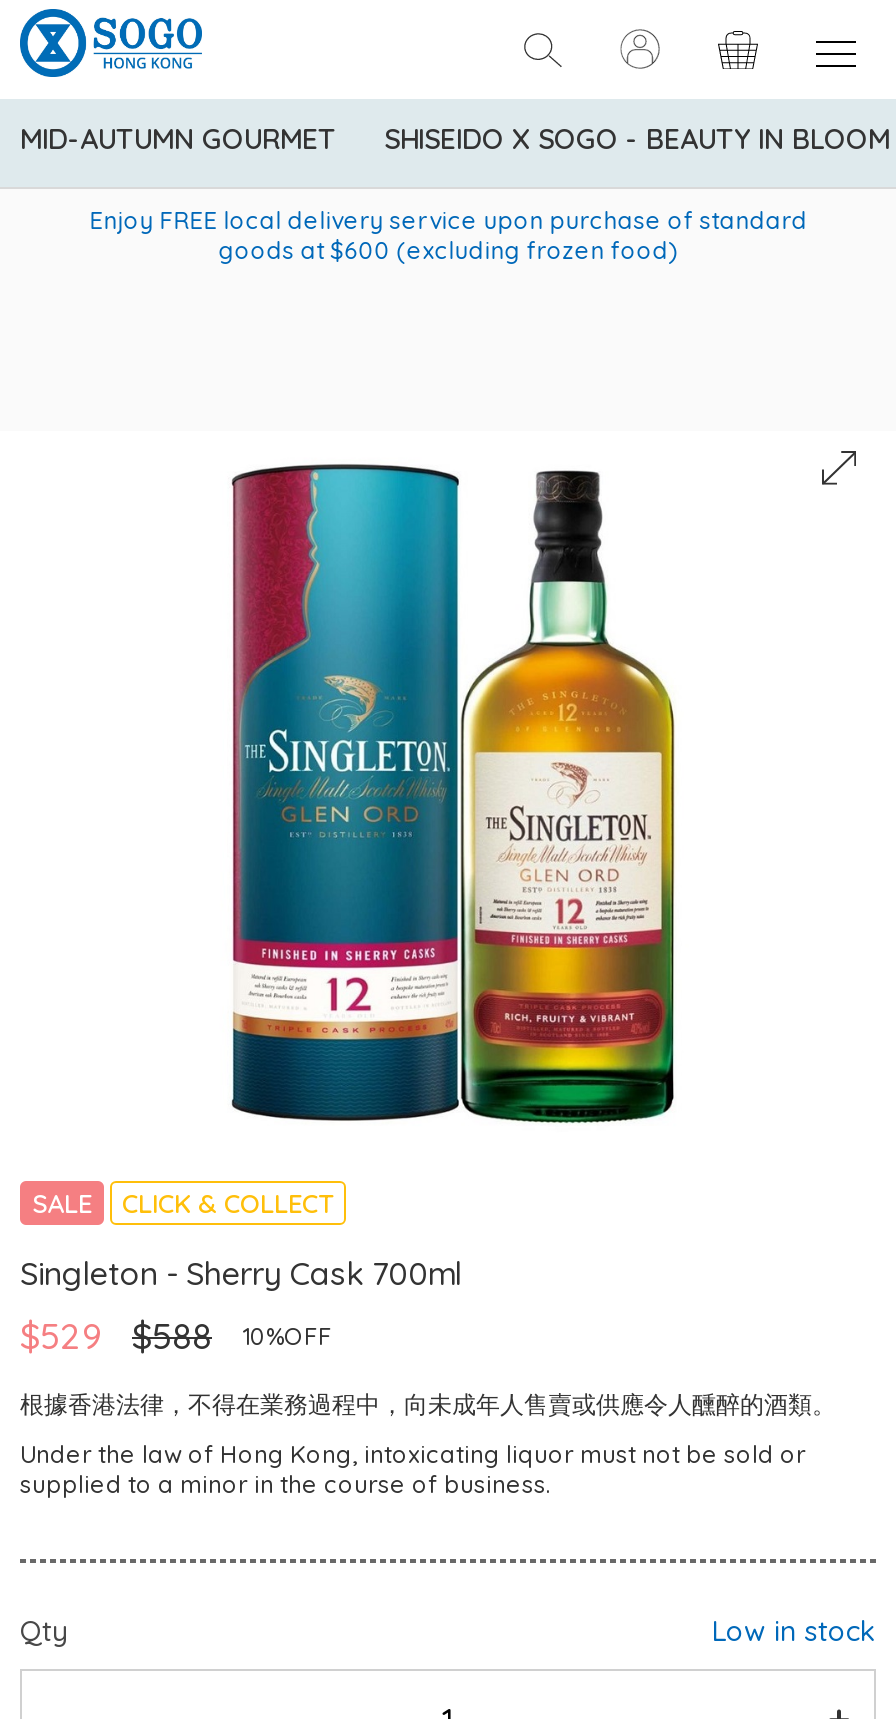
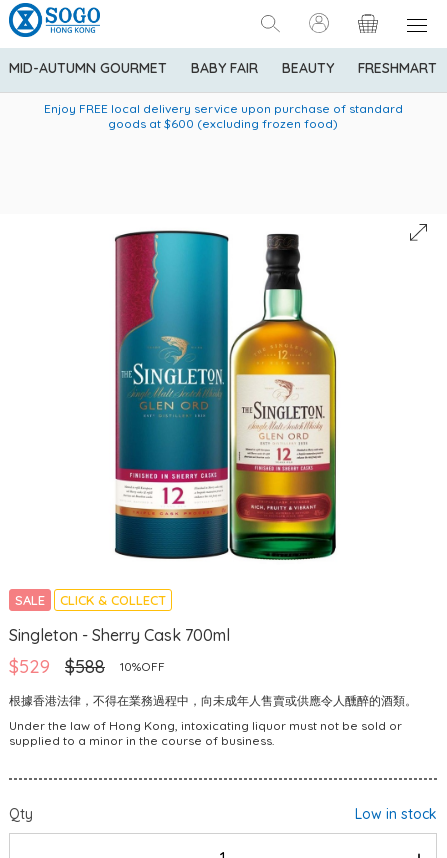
- SHISEIDO X SOGO - BEAUTY IN BLOOM
+ BABY FAIR
+ BEAUTY
+ FRESHMART
